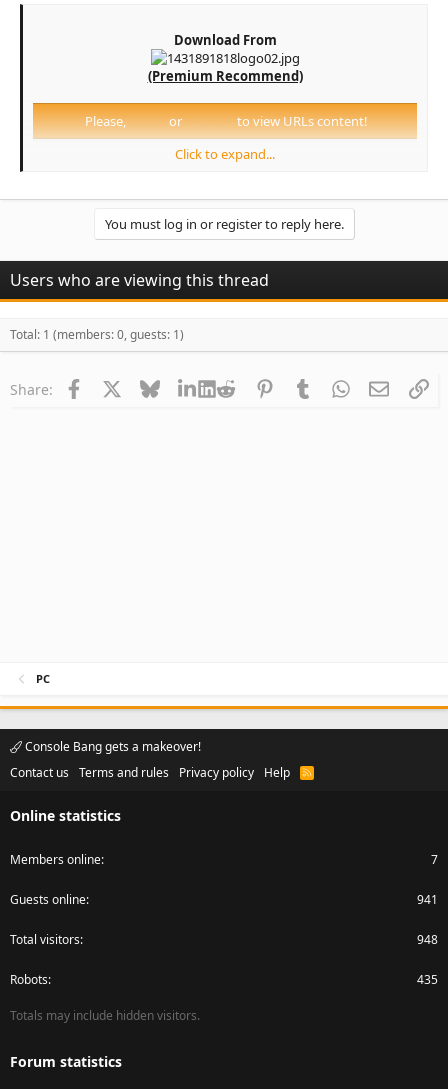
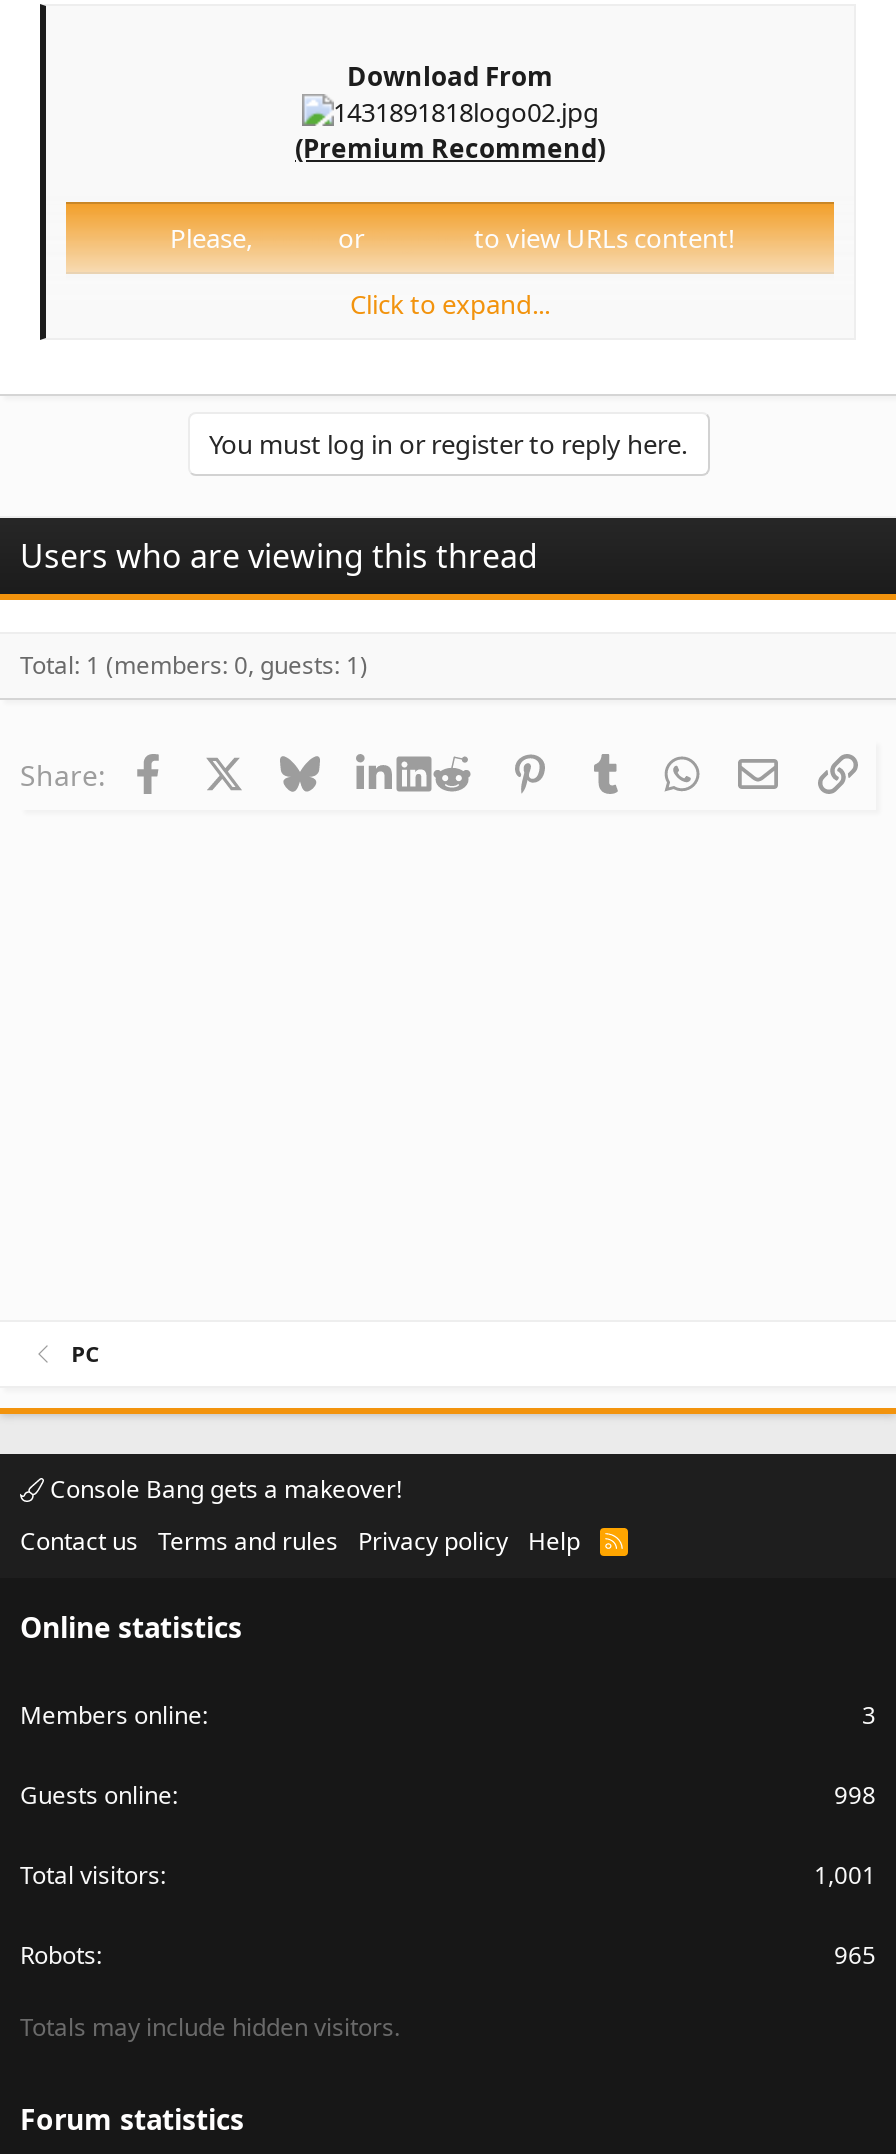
- 7
+ 3

- 941
+ 998

- 948
+ 1,001

- 435
+ 965
